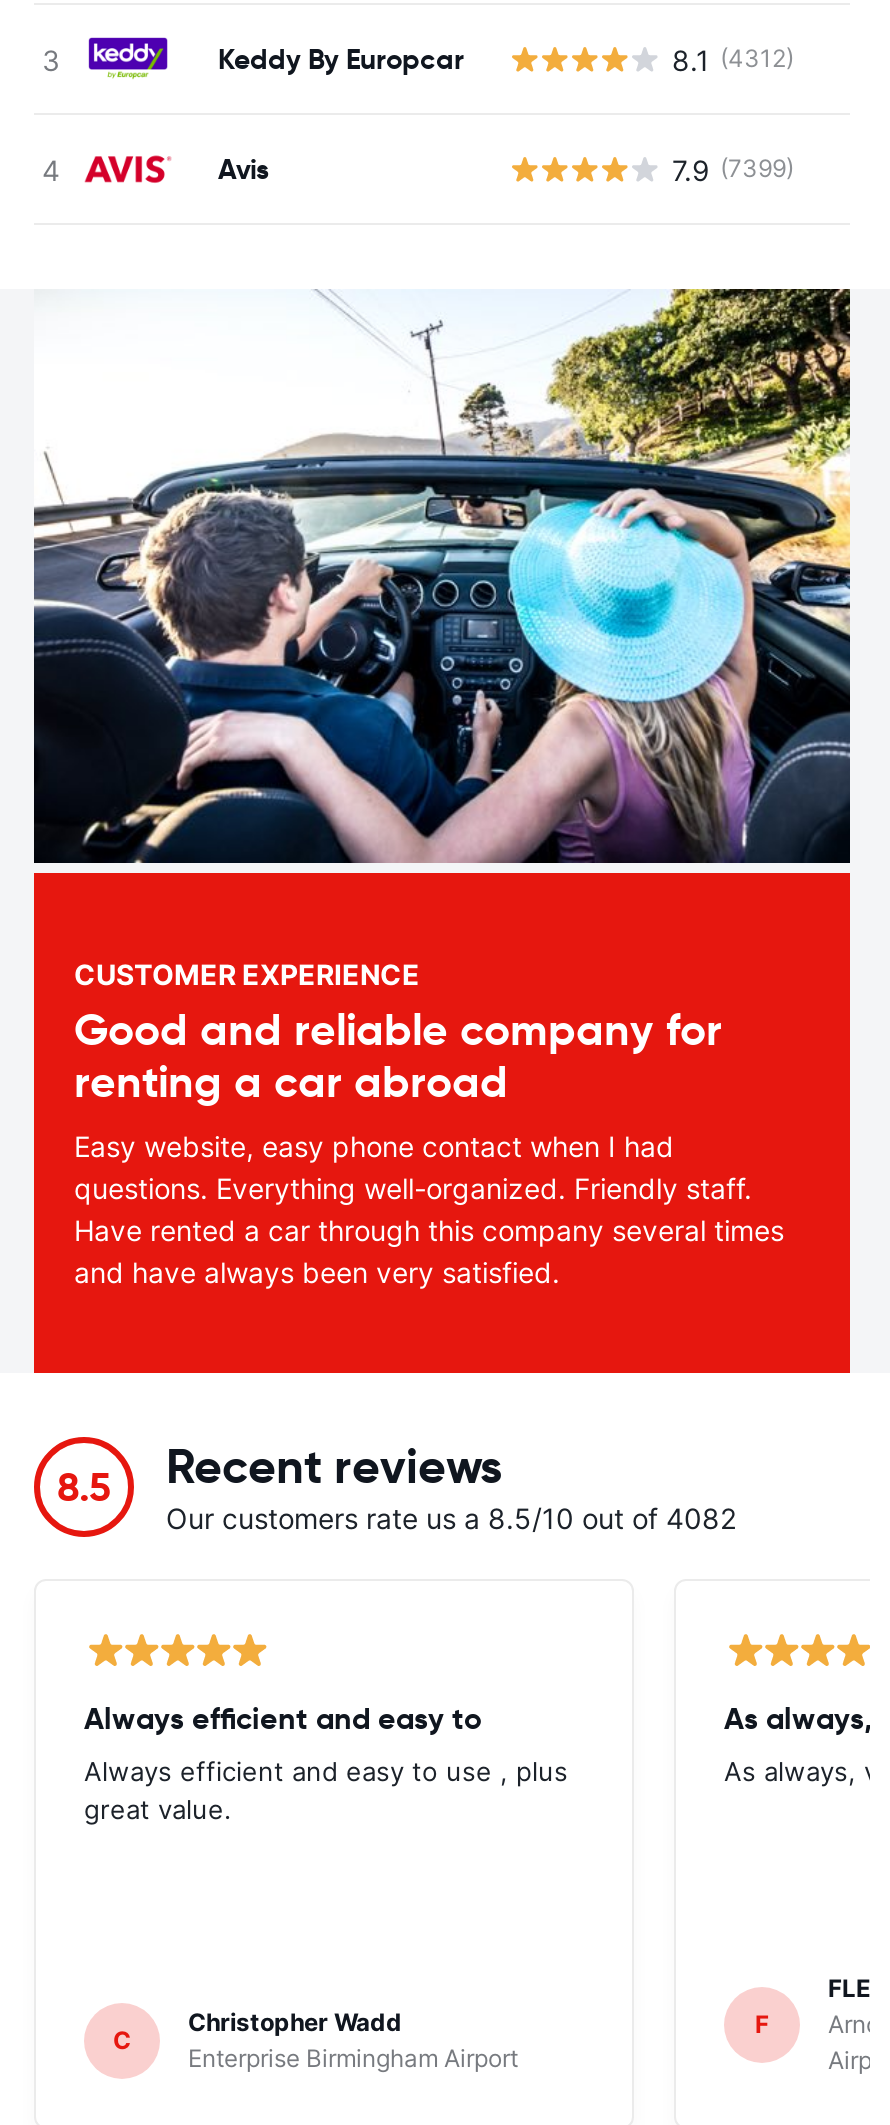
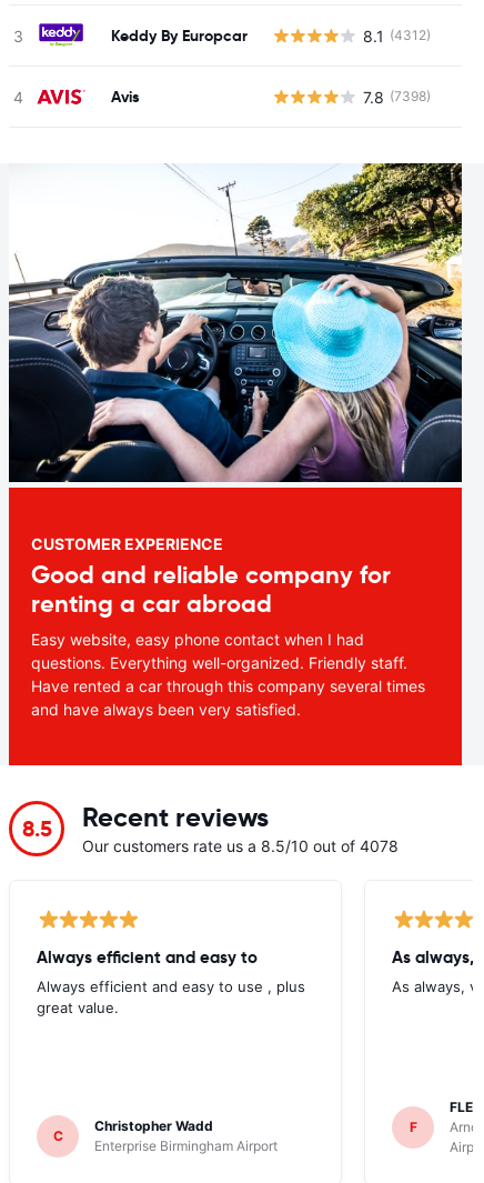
- 7.9 (7399)
+ 7.8 (7398)

- Our customers rate us a 8.5/10 out of 4082
+ Our customers rate us a 8.5/10 out of 4078
